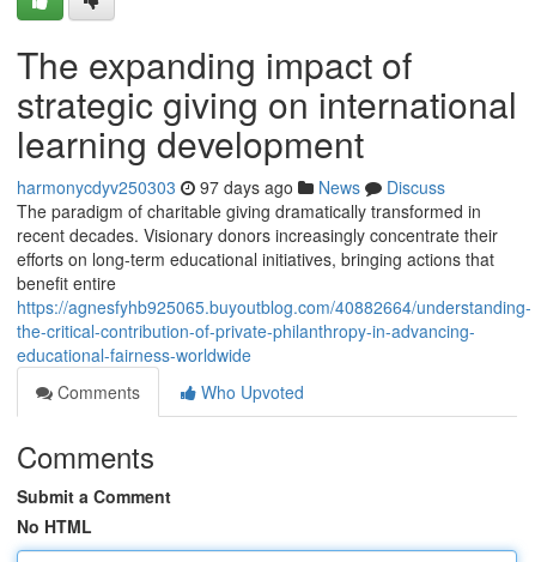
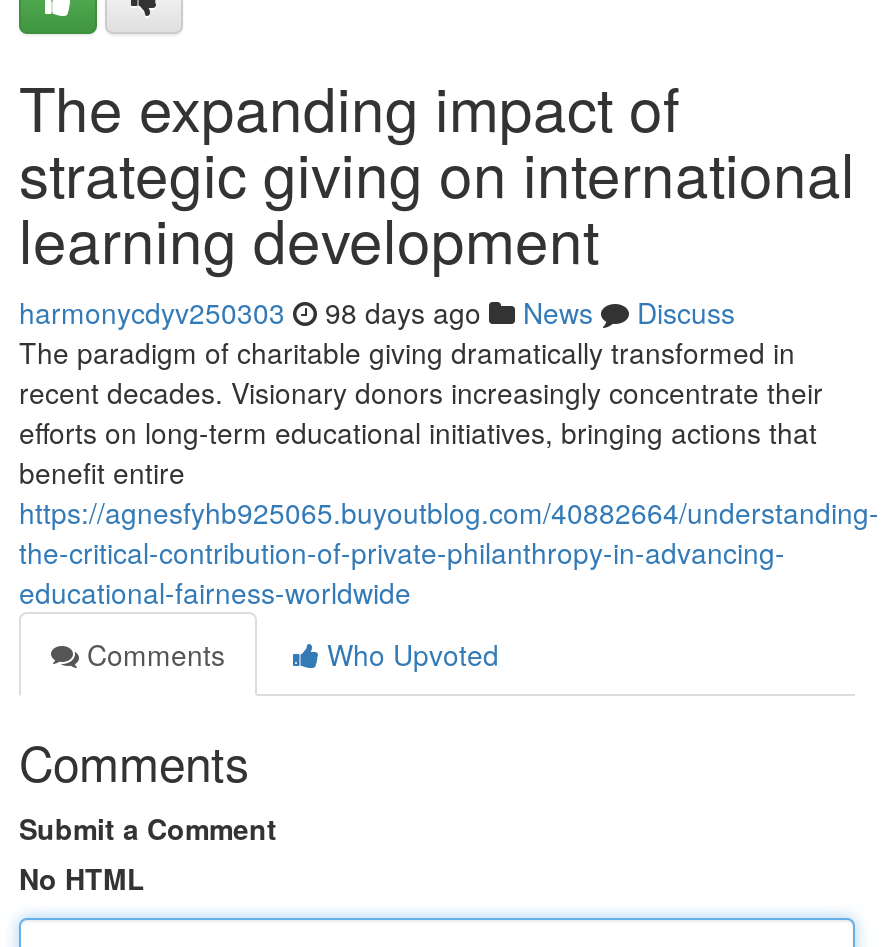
- harmonycdyv250303 97 days ago News Discuss
+ harmonycdyv250303 98 days ago News Discuss
